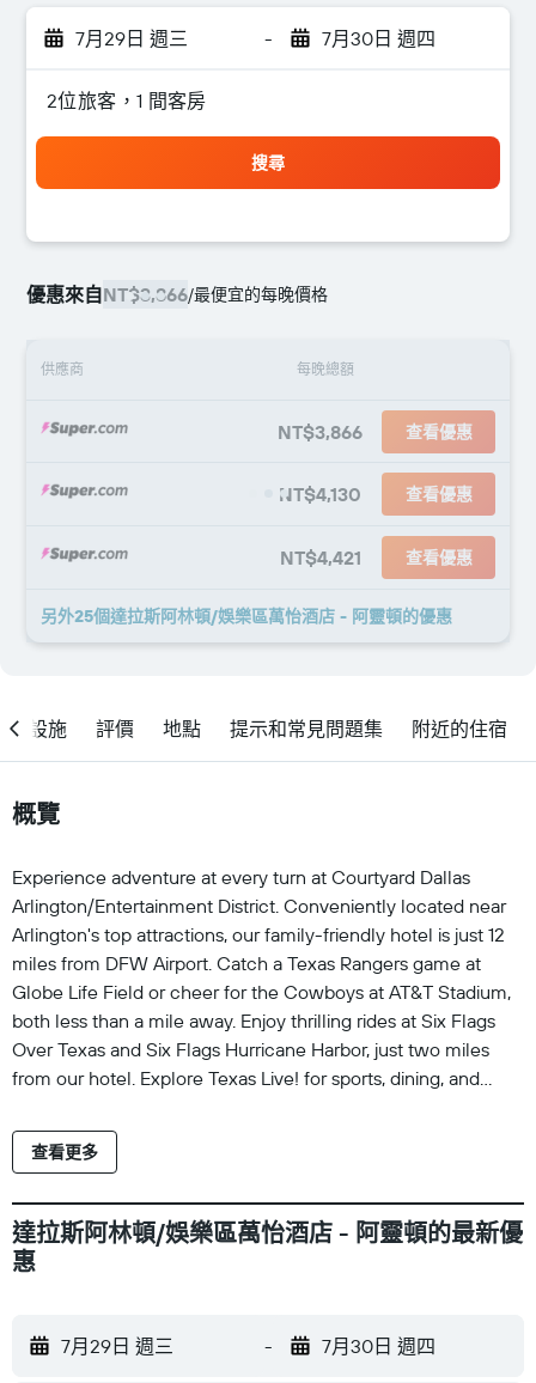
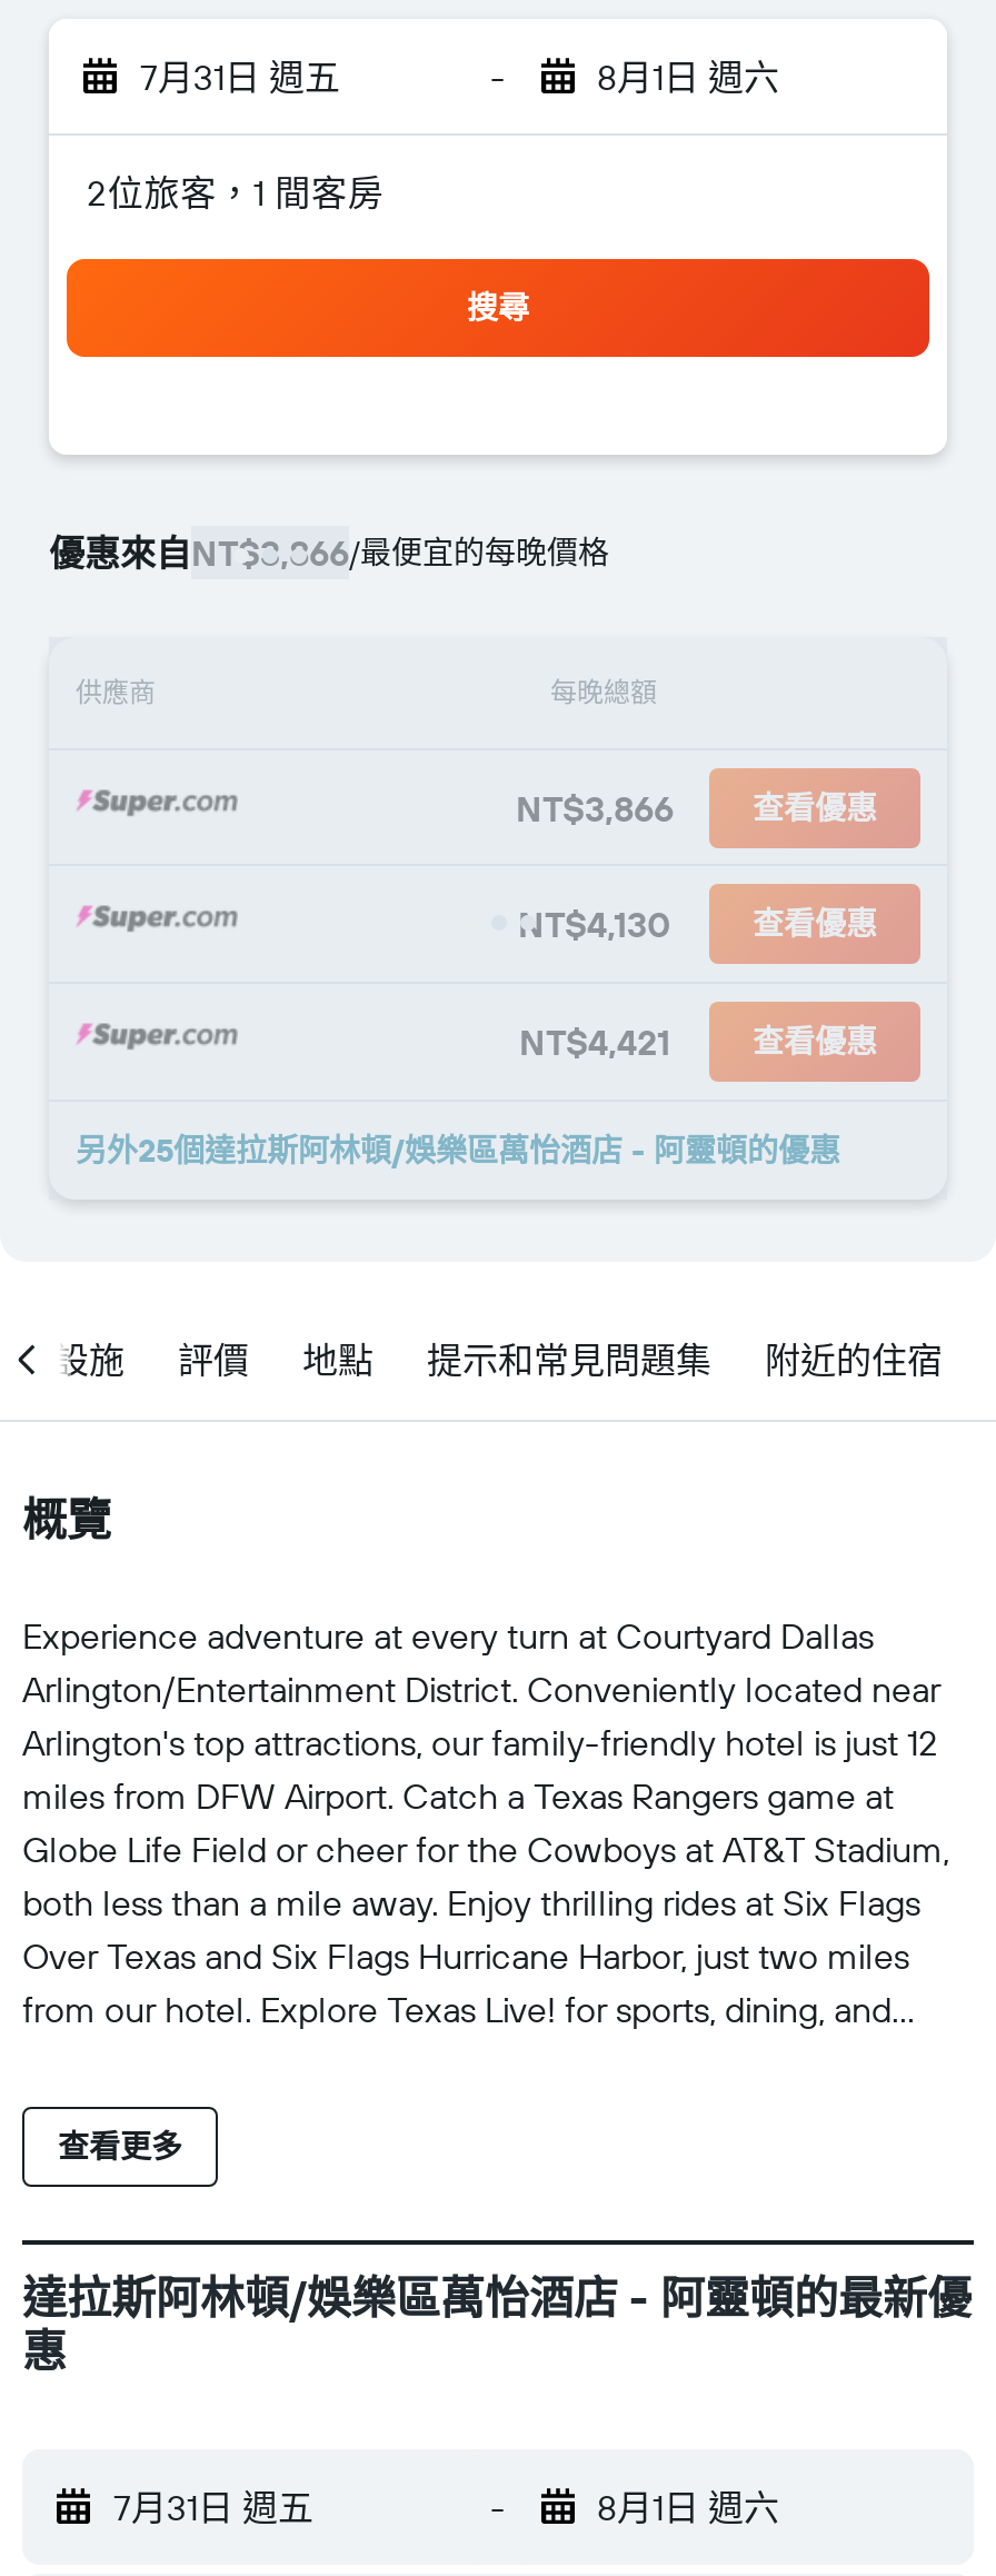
- 7月29日 週三
+ 7月31日 週五

- 7月30日 週四
+ 8月1日 週六

- 7月29日 週三
+ 7月31日 週五

- 7月30日 週四
+ 8月1日 週六
